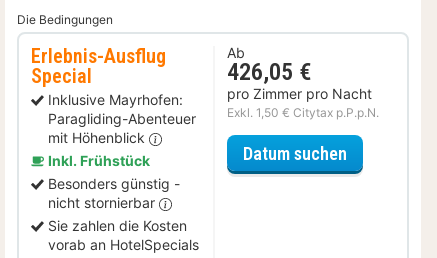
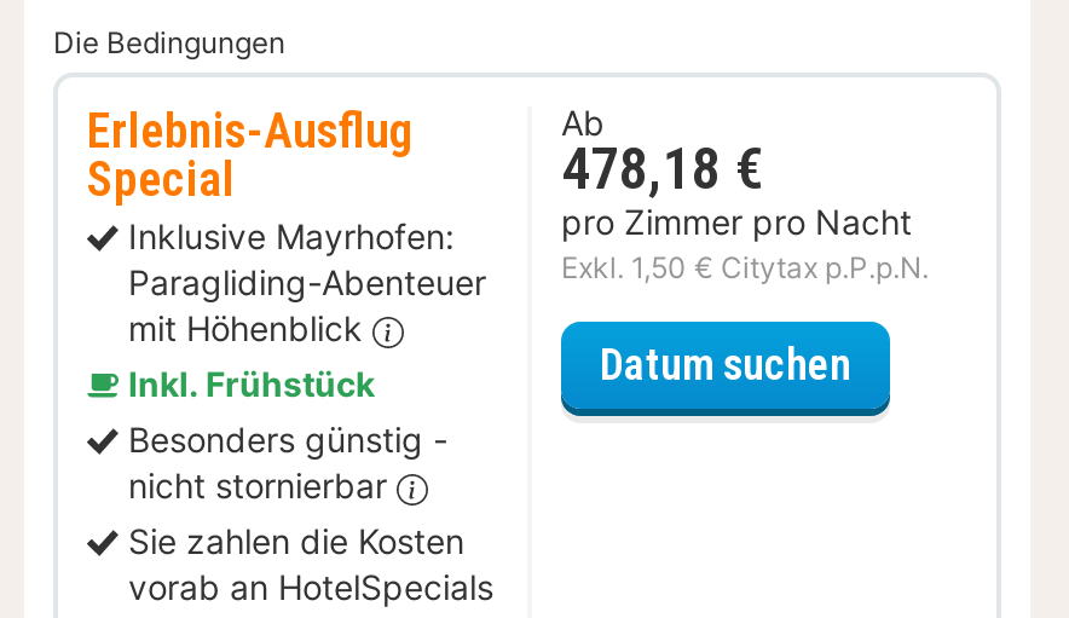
- 426,05 €
+ 478,18 €
